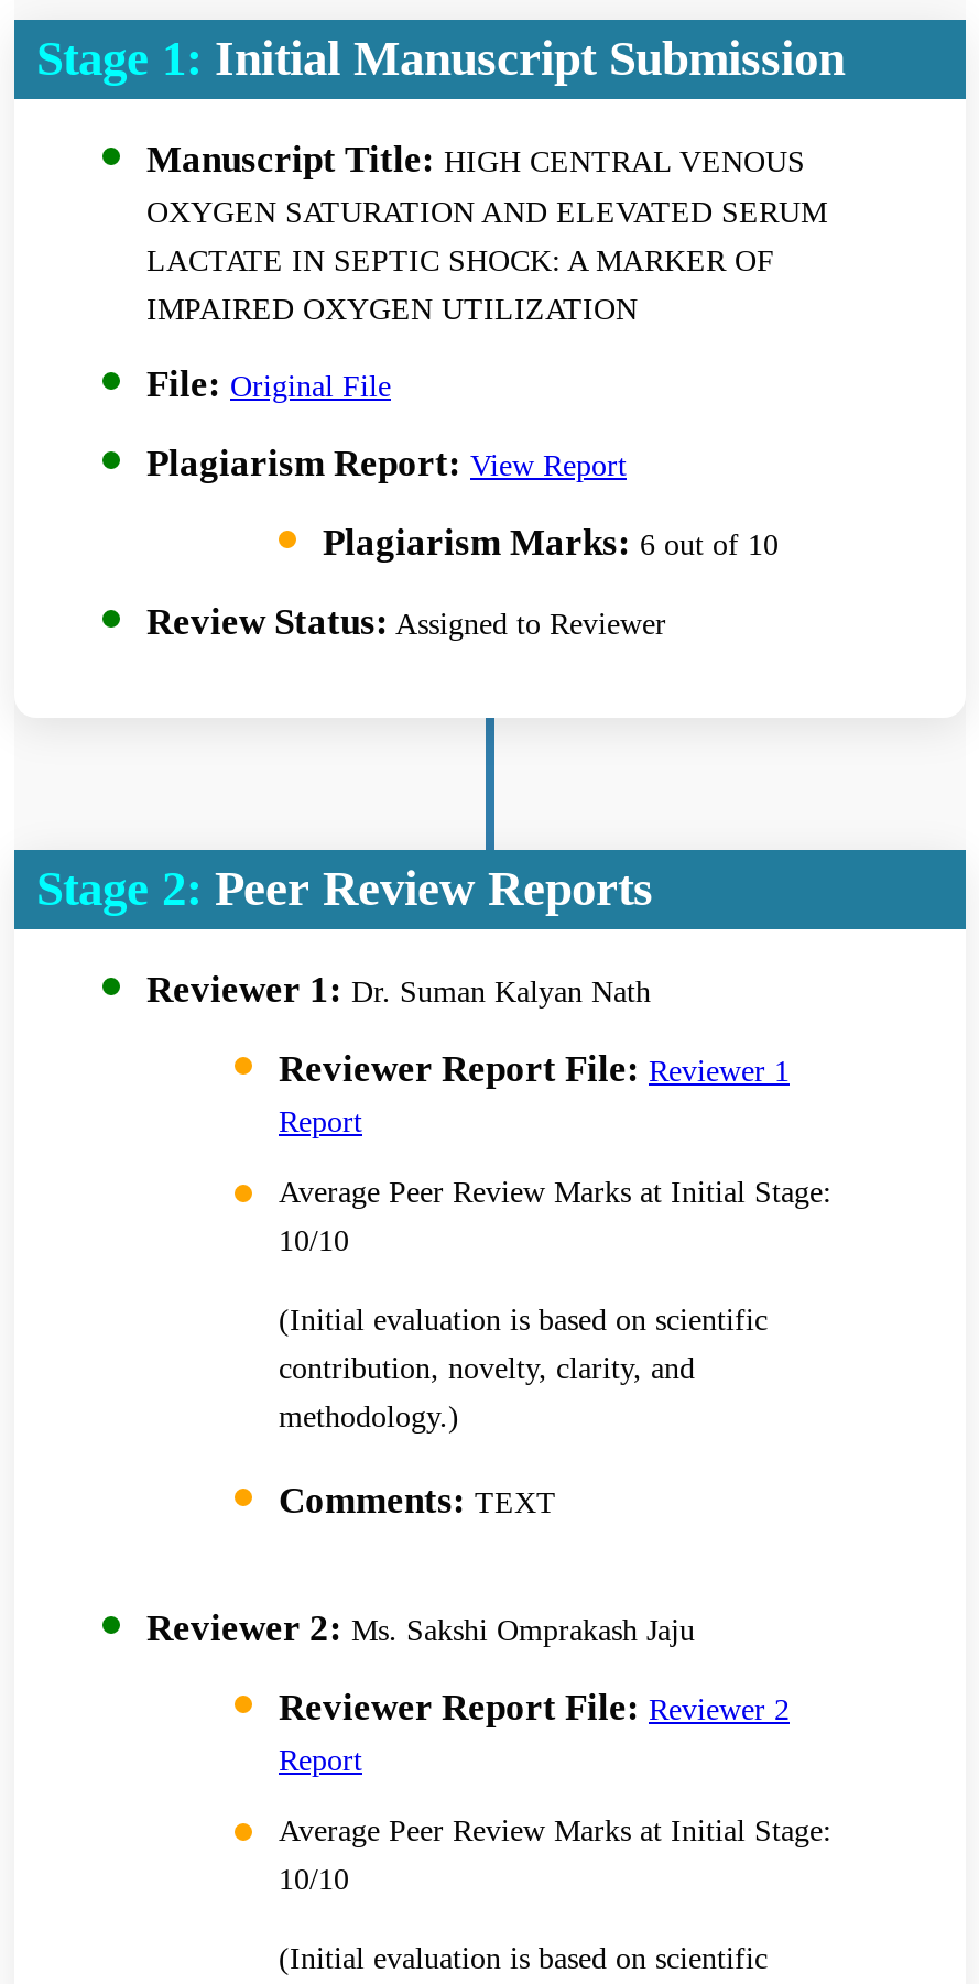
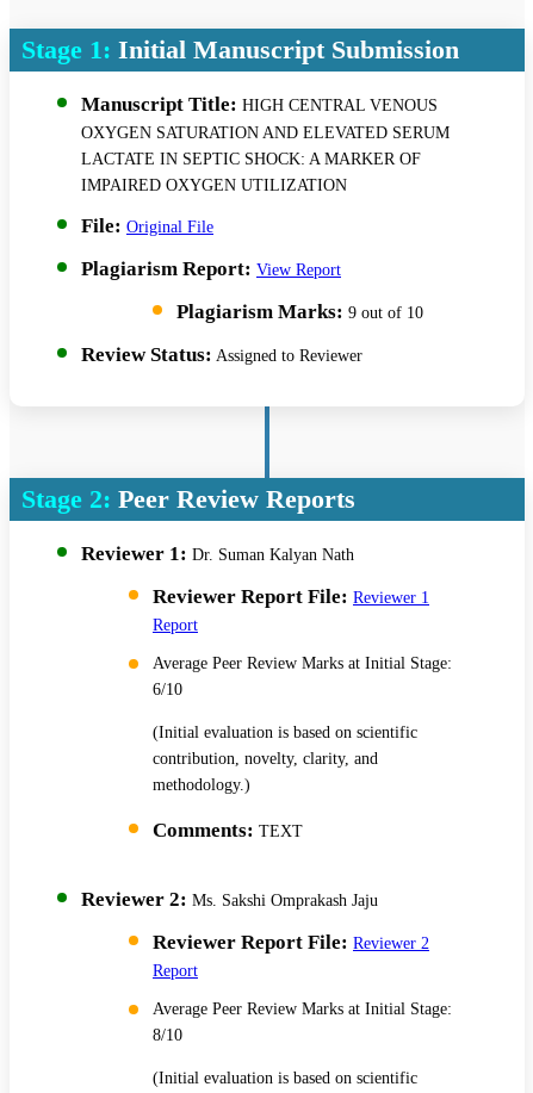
- Plagiarism Marks: 6 out of 10
+ Plagiarism Marks: 9 out of 10

- 10/10
+ 6/10

- 10/10
+ 8/10
